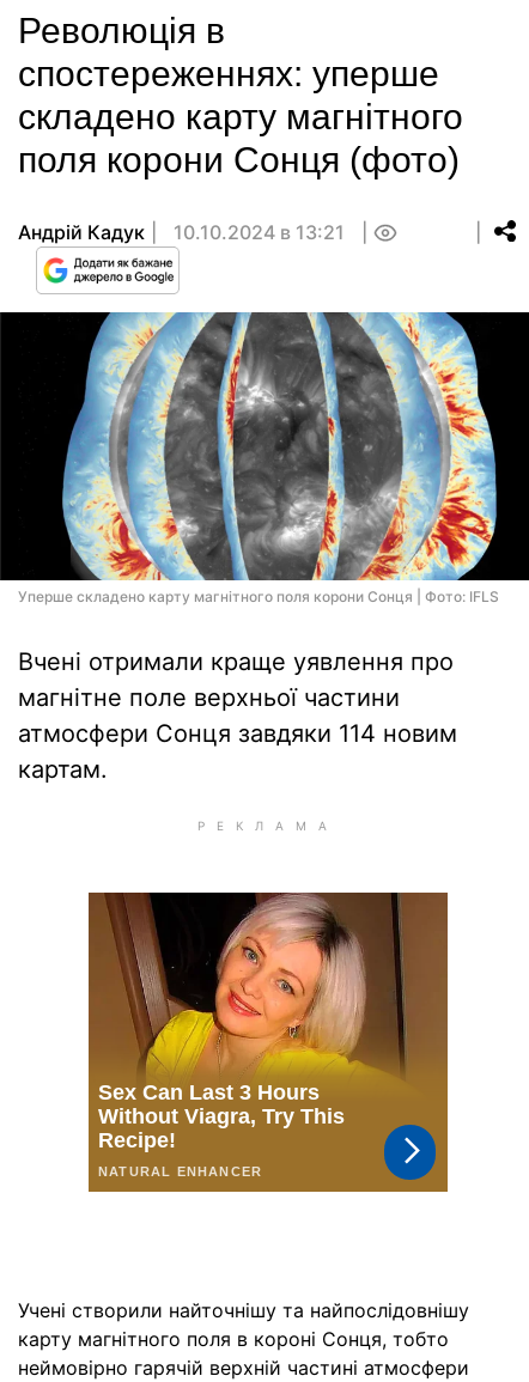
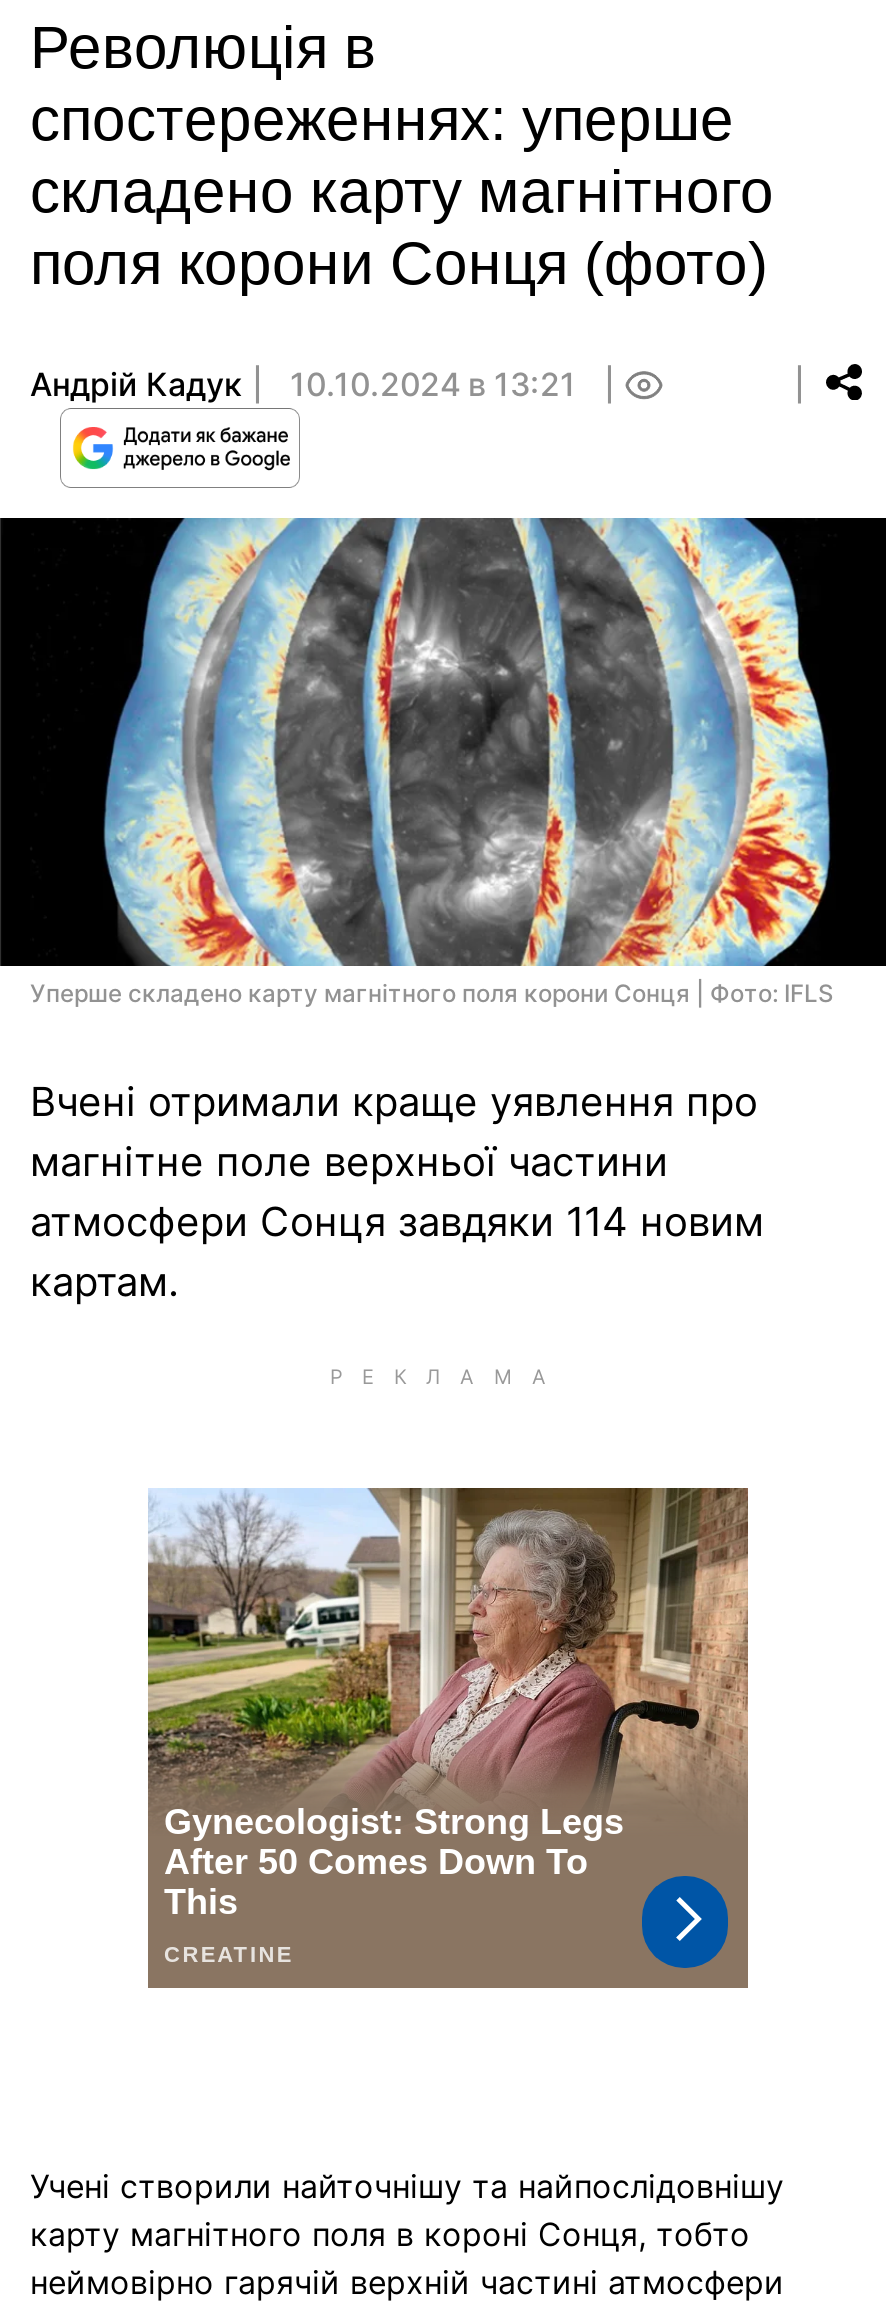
- [image]
+ [image]
